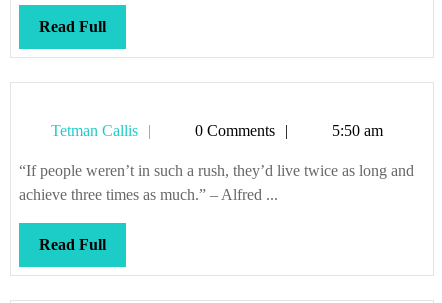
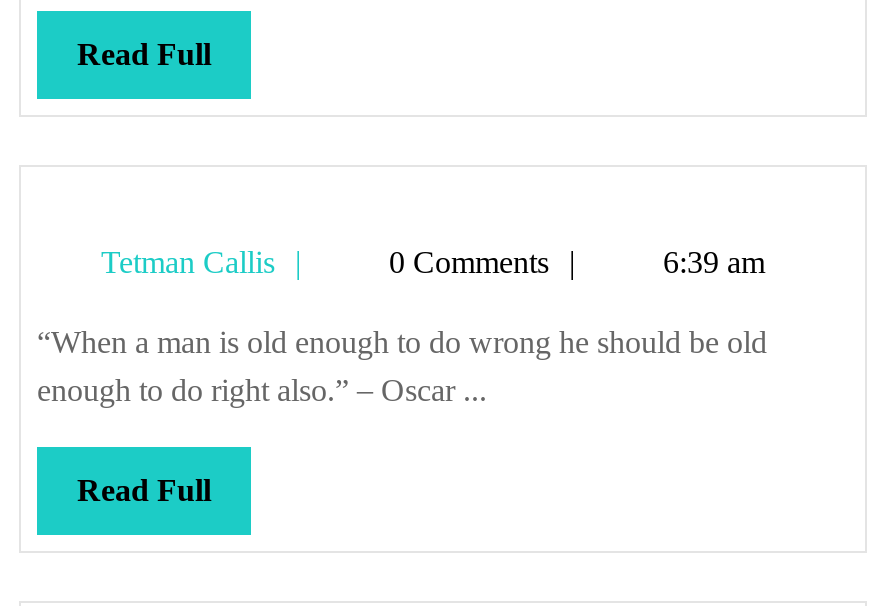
- 5:50 am
+ 6:39 am

- “If people weren’t in such a rush, they’d live twice as long and
- achieve three times as much.” – Alfred ...
+ “When a man is old enough to do wrong he should be old
+ enough to do right also.” – Oscar ...
